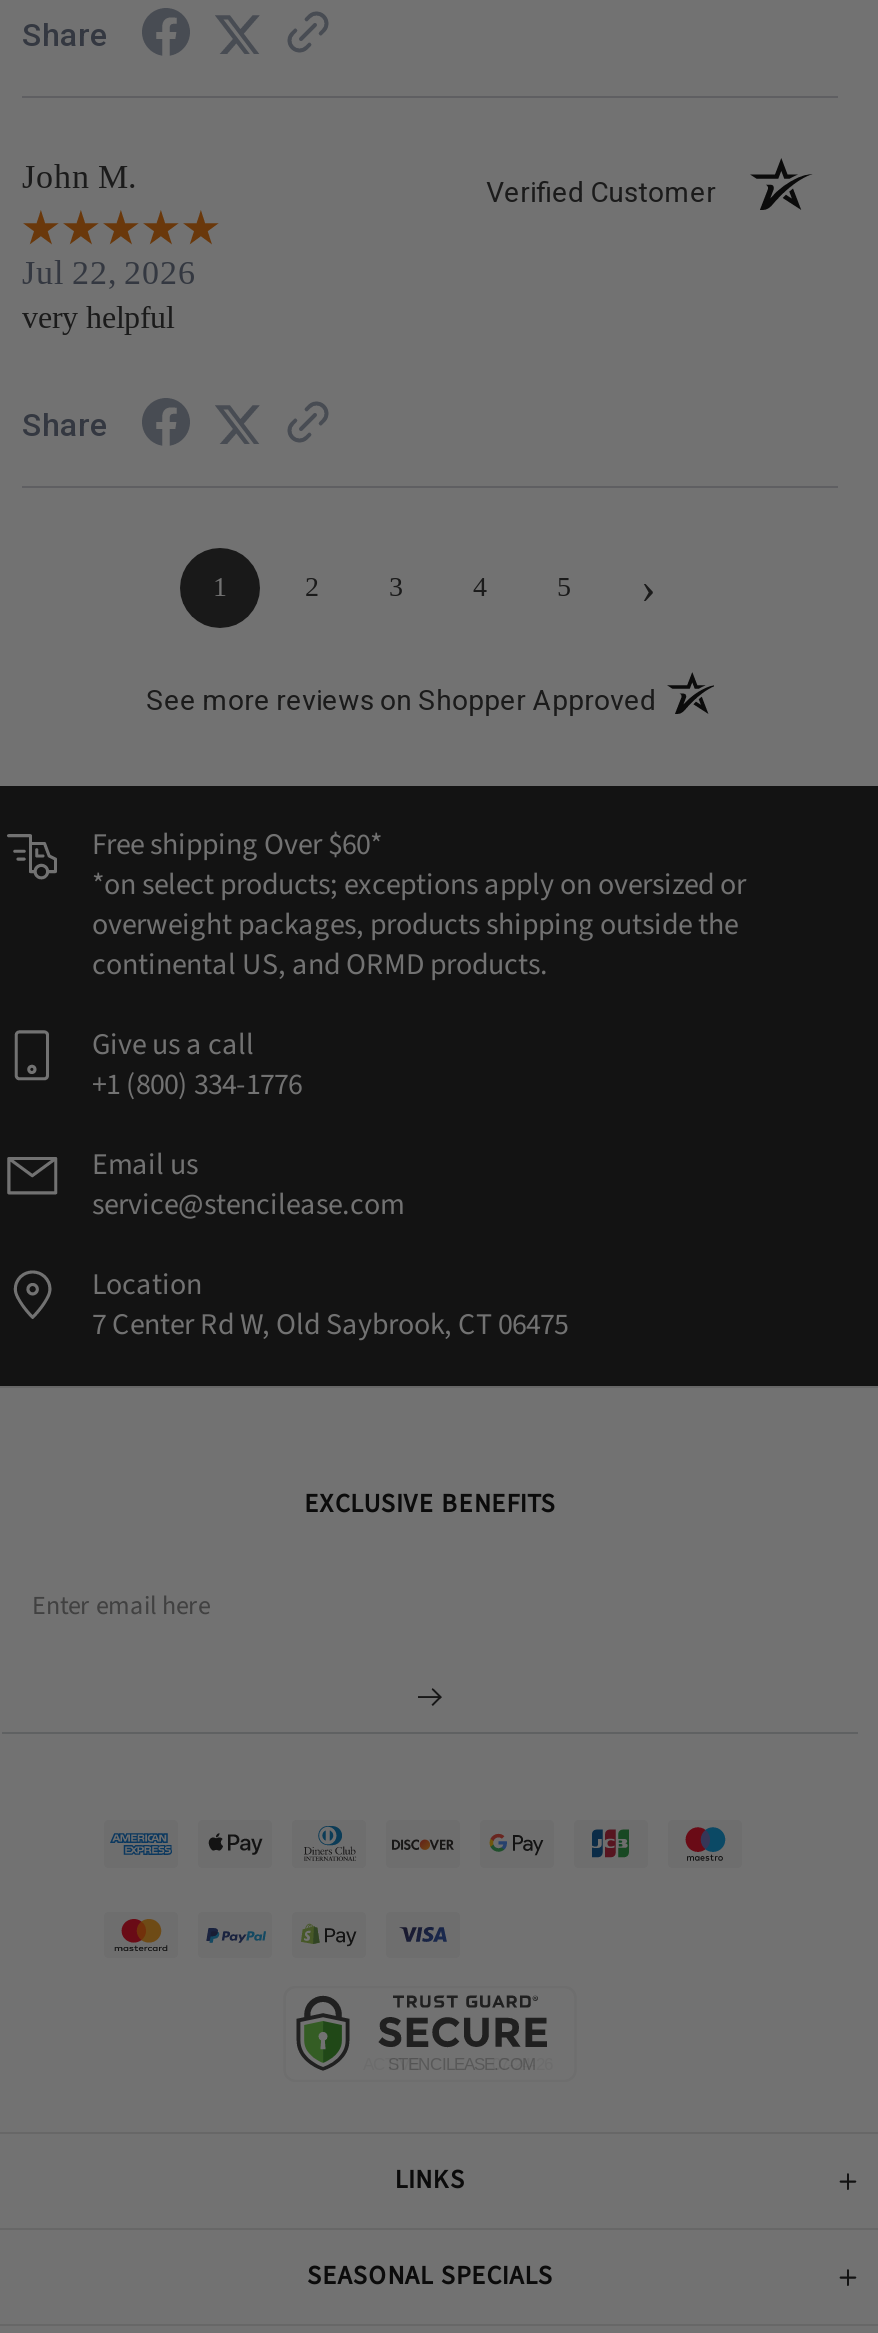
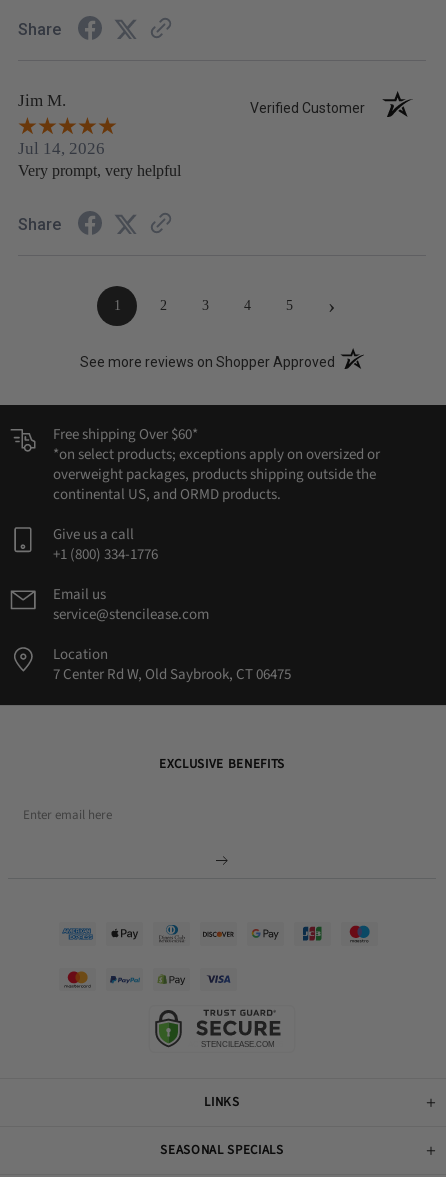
- John M.
+ Jim M.

- Jul 22, 2026
- very helpful
+ Jul 14, 2026
+ Very prompt, very helpful
